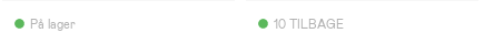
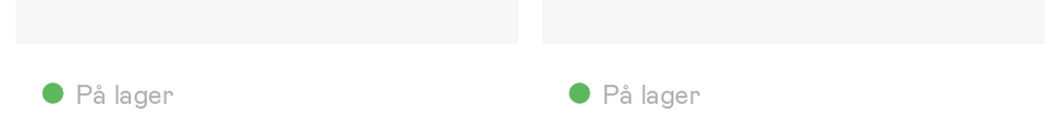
- 10 TILBAGE
+ På lager
